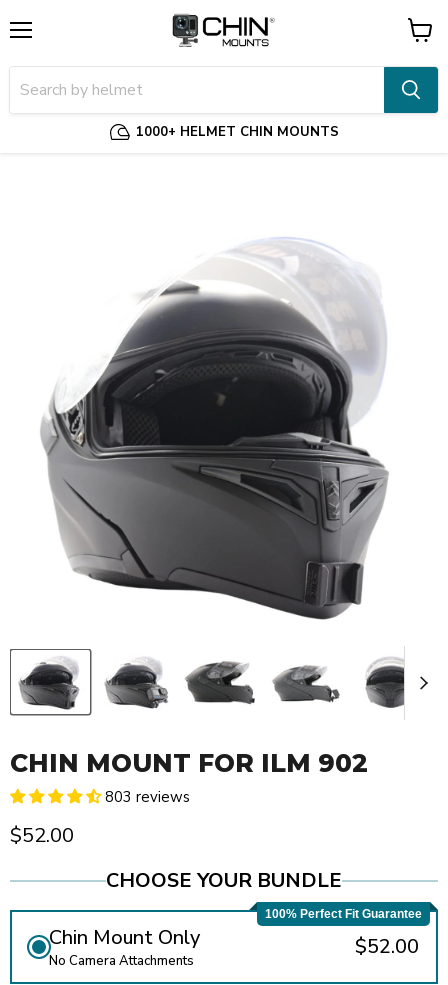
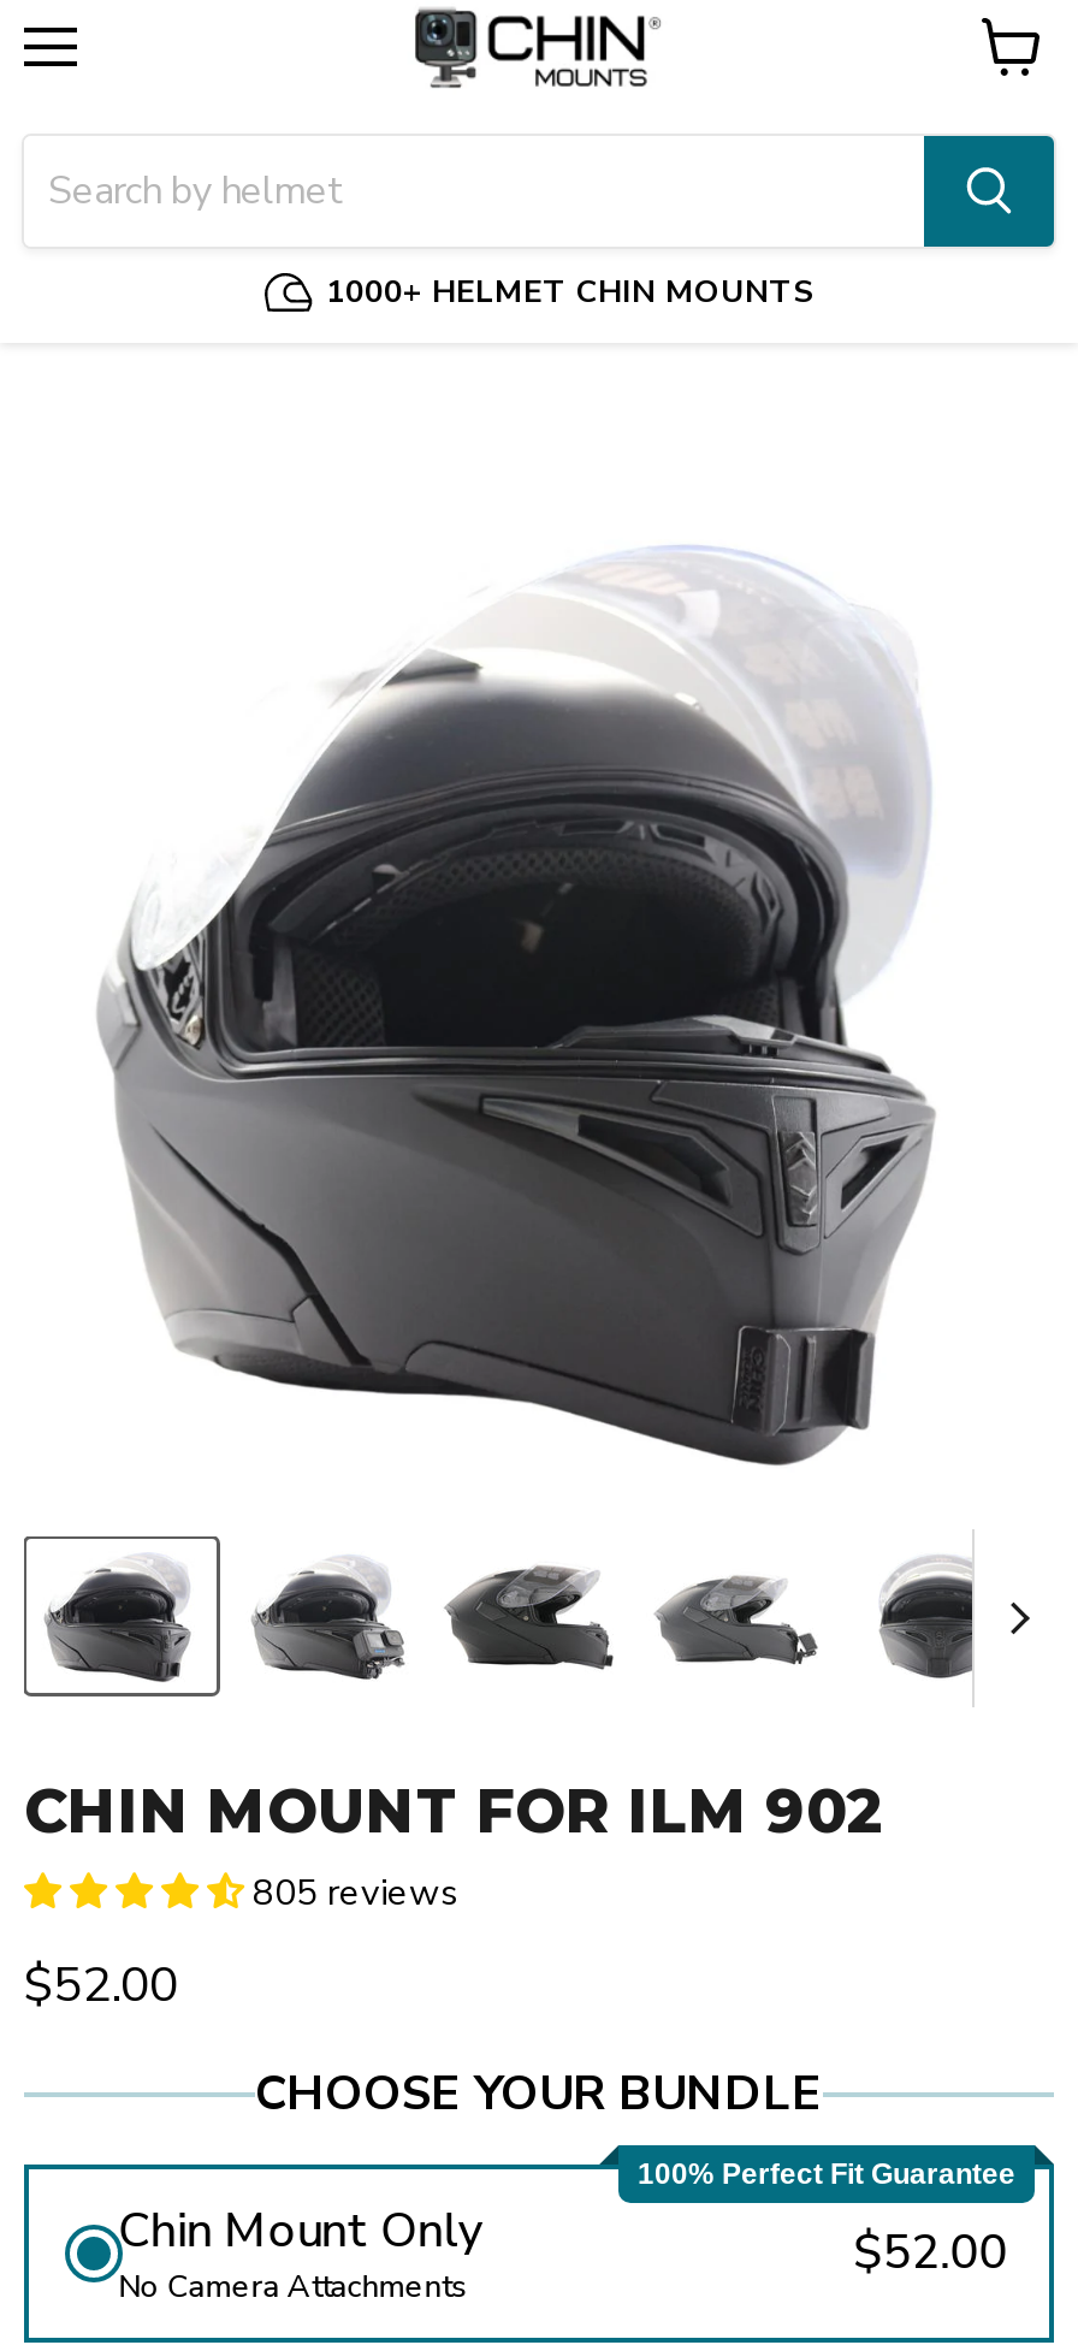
- 803 reviews
+ 805 reviews
